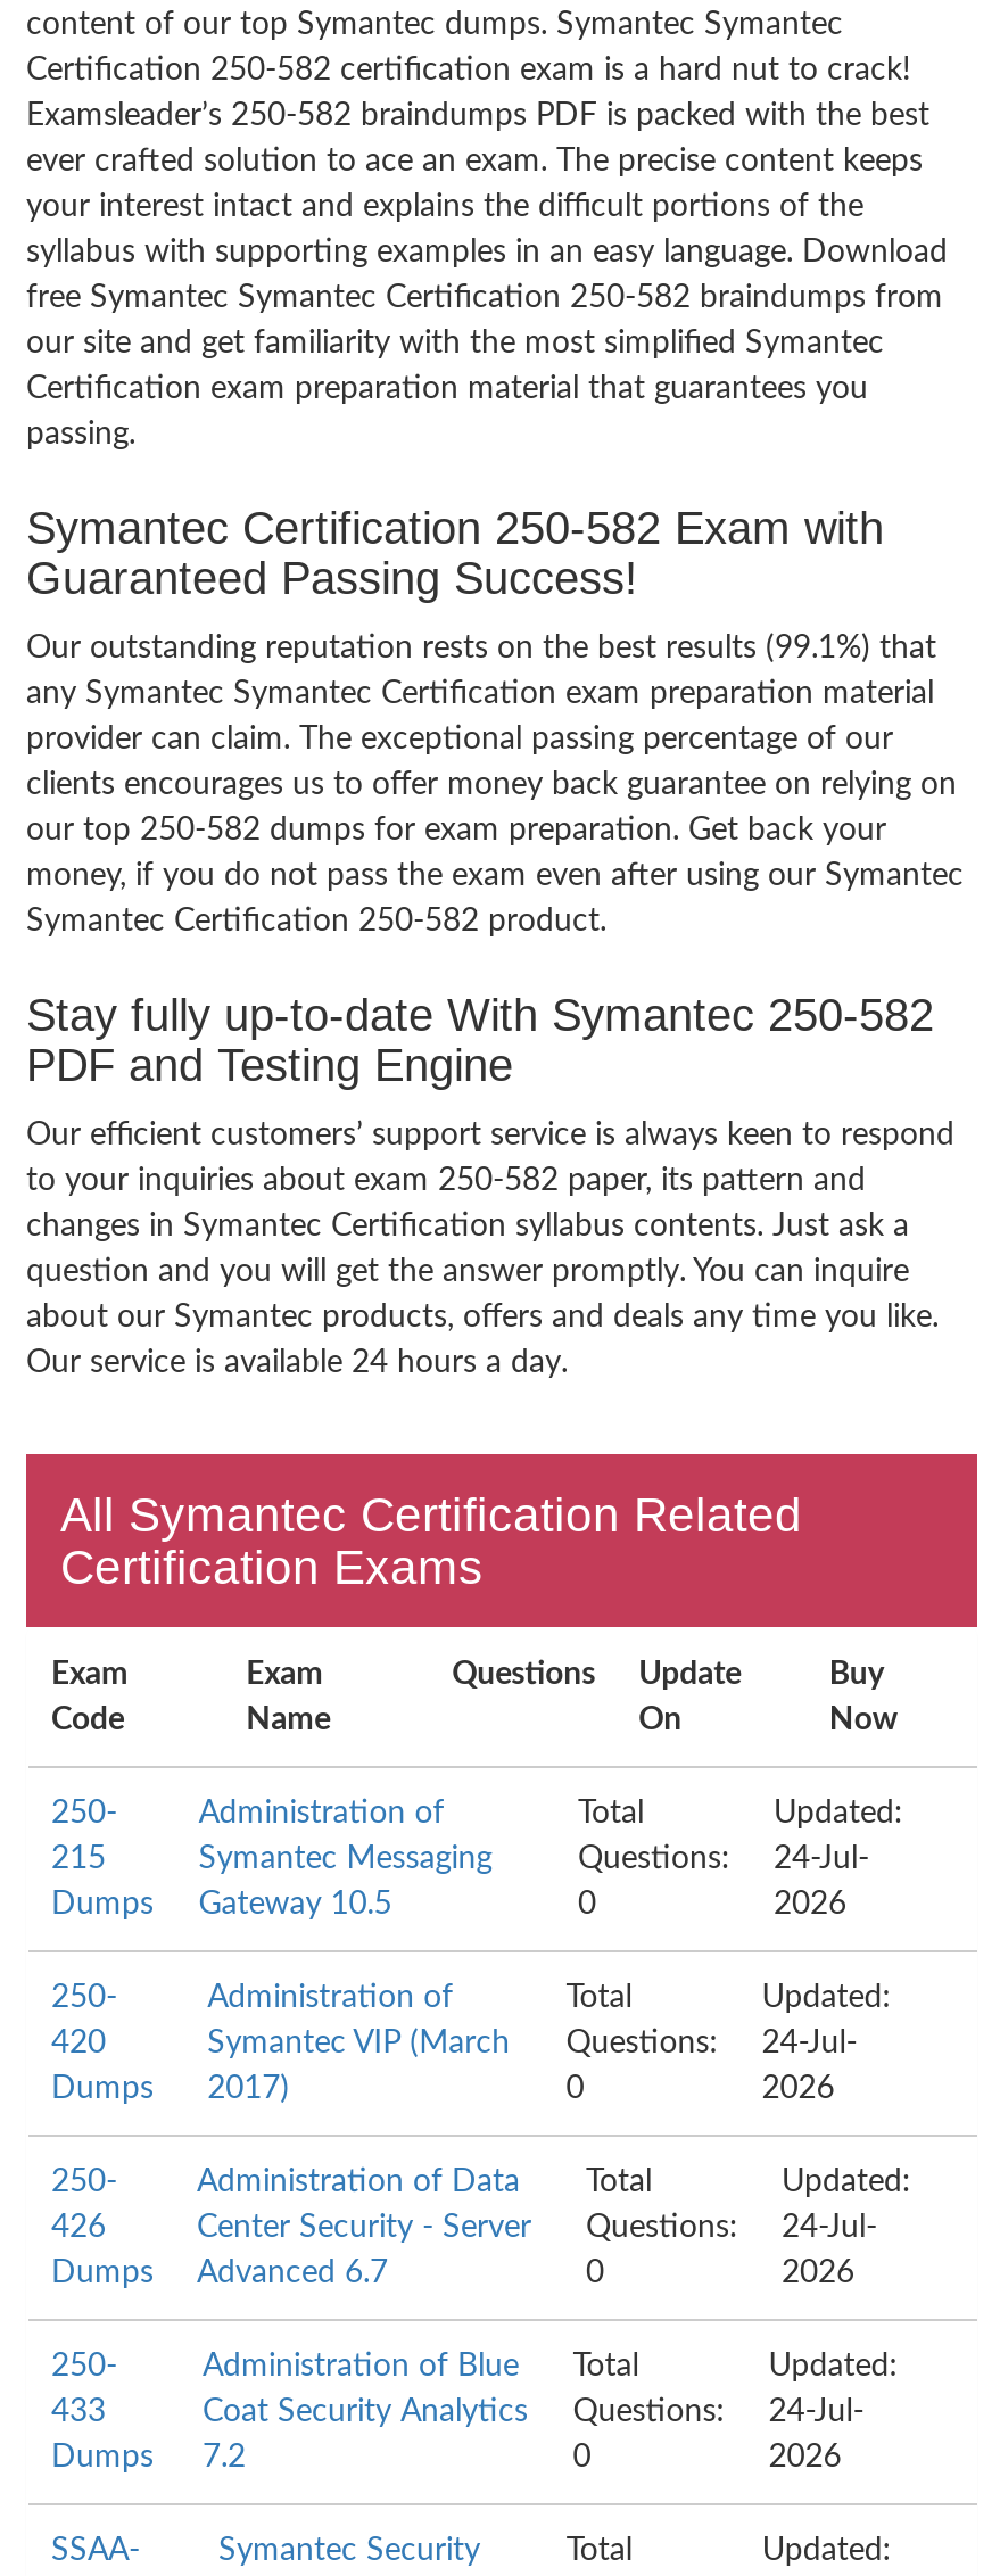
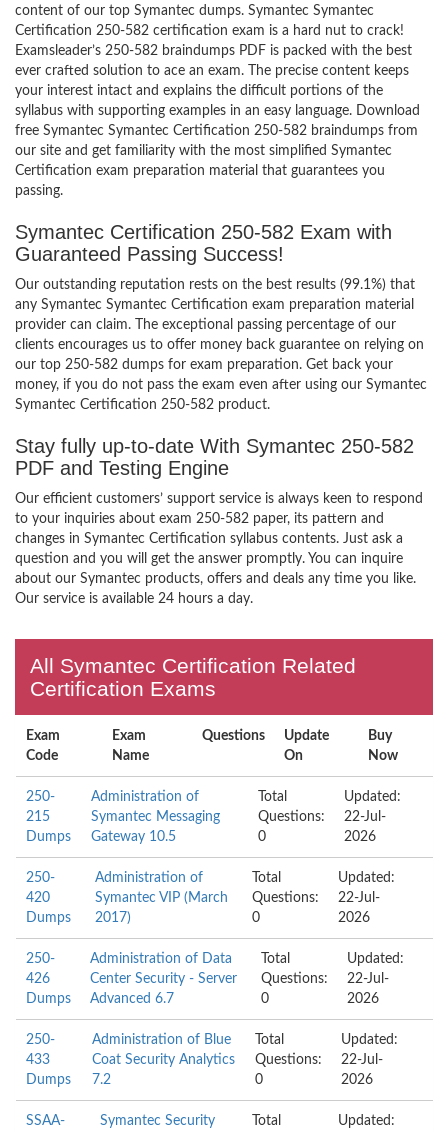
- Questions: 24-Jul-
+ Questions: 22-Jul-

- Symantec VIP (March Questions: 24-Jul-
+ Symantec VIP (March Questions: 22-Jul-

- Center Security - Server Questions: 24-Jul-
+ Center Security - Server Questions: 22-Jul-

- Coat Security Analytics Questions: 24-Jul-
+ Coat Security Analytics Questions: 22-Jul-
